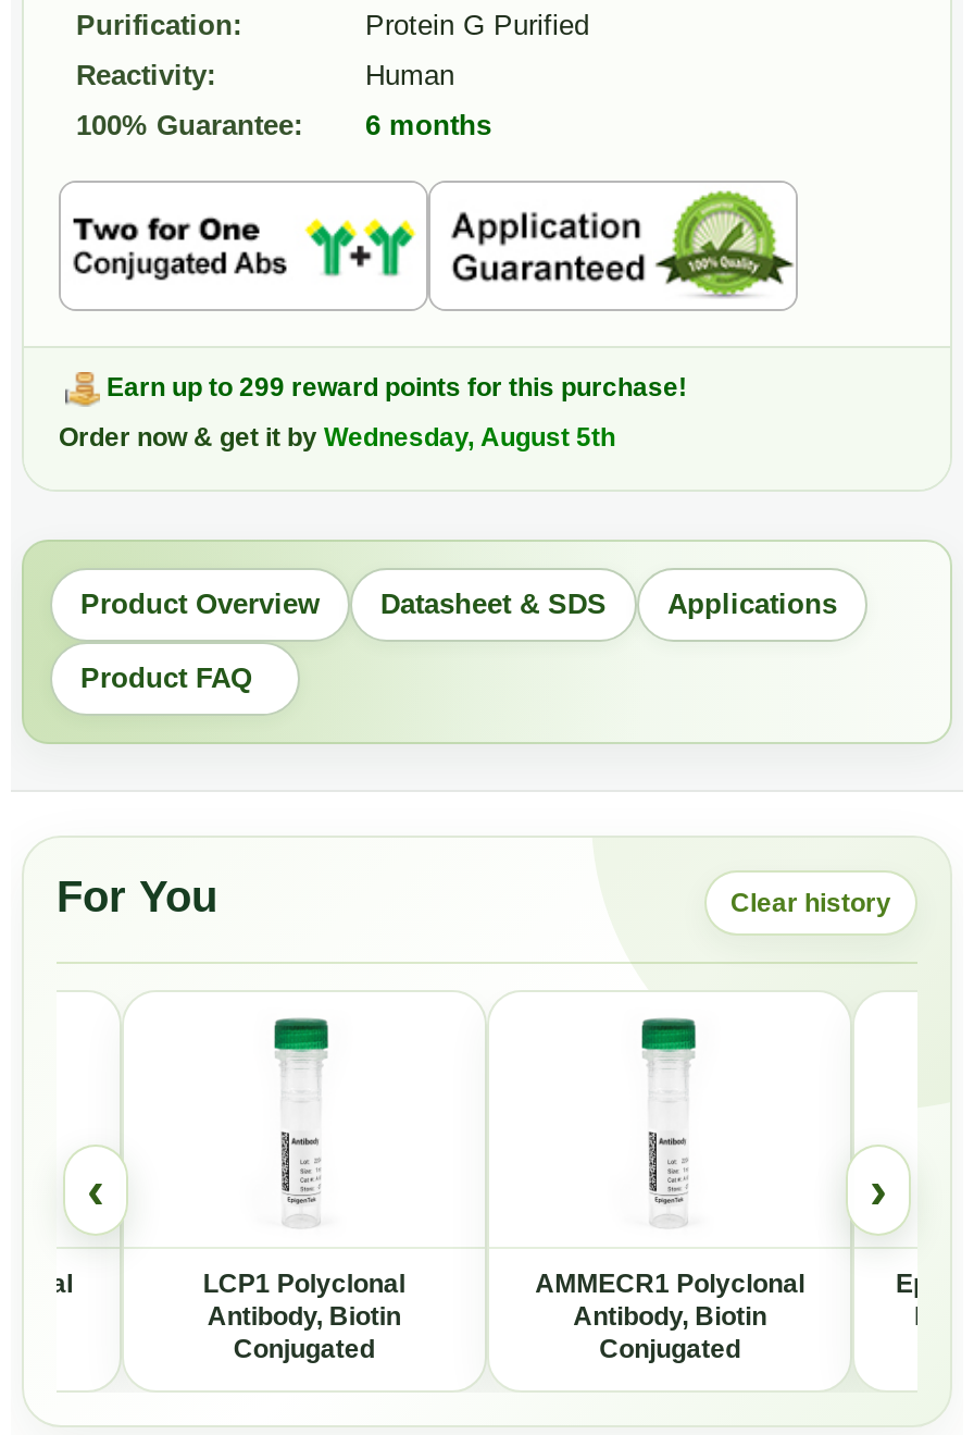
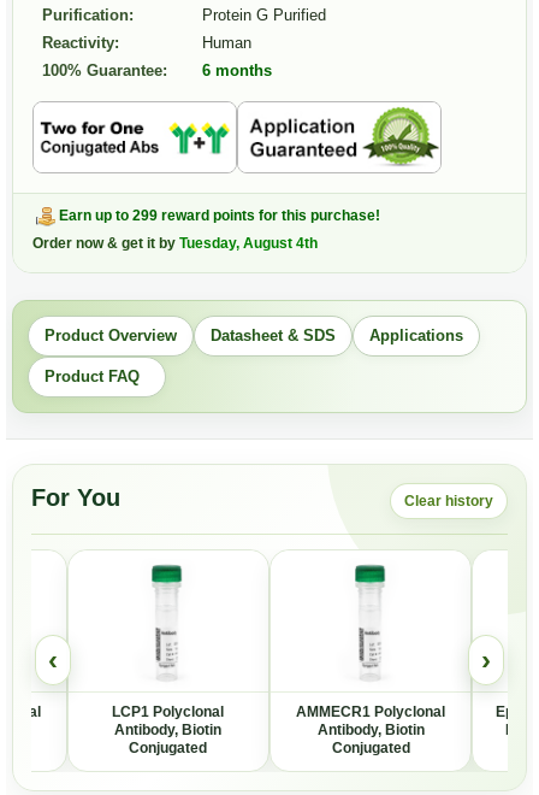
- Order now & get it by Wednesday, August 5th
+ Order now & get it by Tuesday, August 4th
